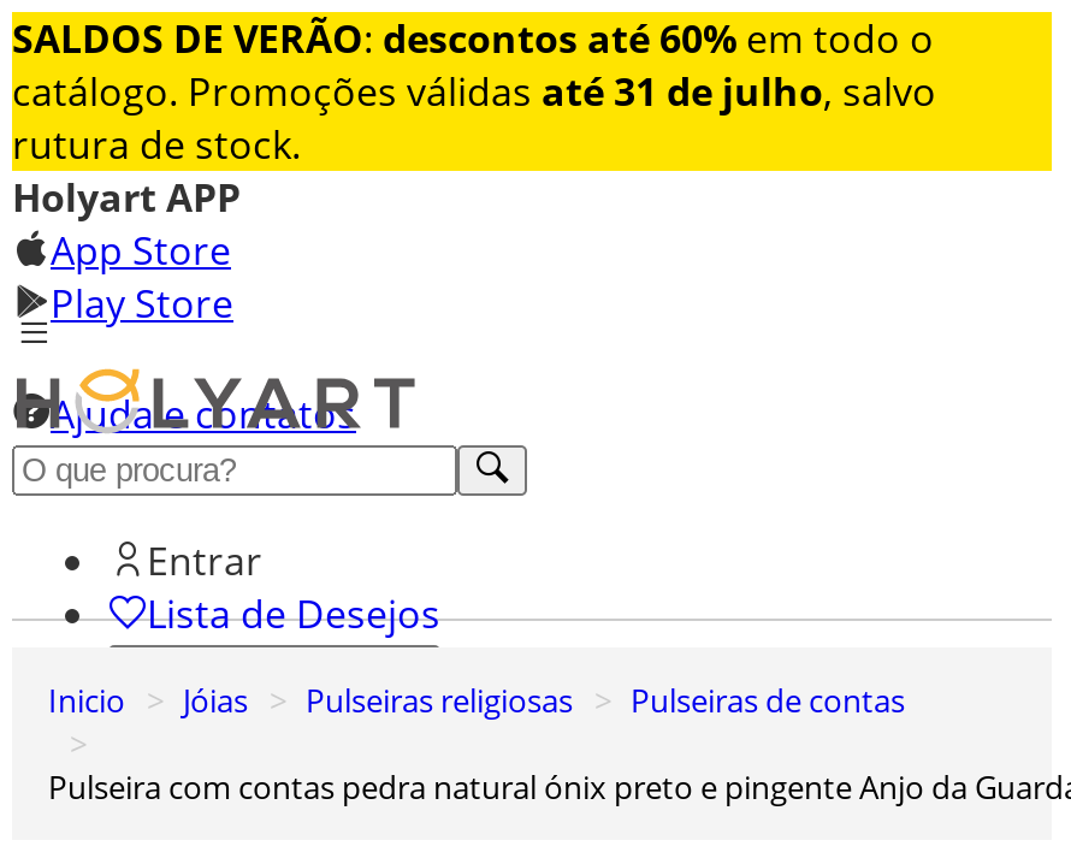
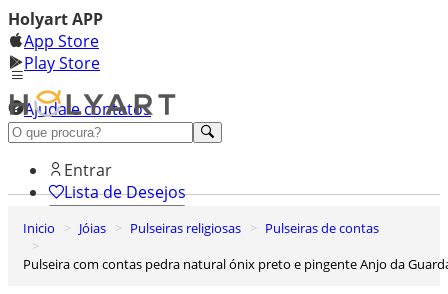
- SALDOS DE VERÃO: descontos até 60% em todo o
- catálogo. Promoções válidas até 31 de julho, salvo
- rutura de stock.
